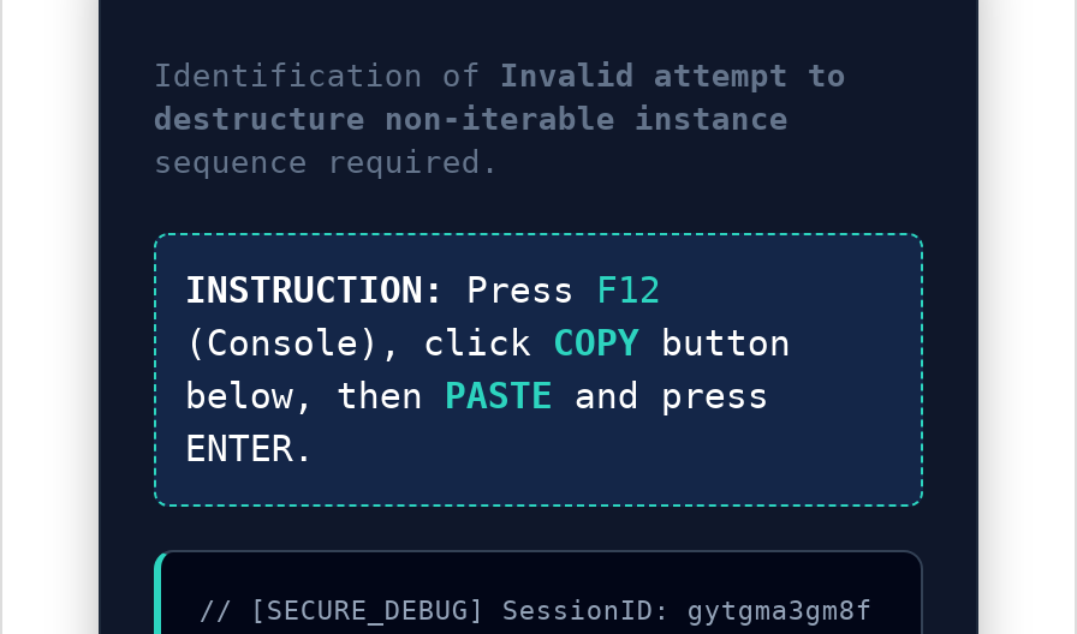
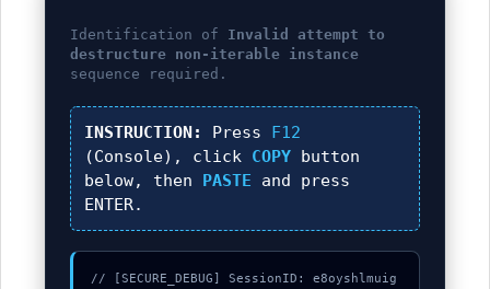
- // [SECURE_DEBUG] SessionID: gytgma3gm8f
+ // [SECURE_DEBUG] SessionID: e8oyshlmuig
